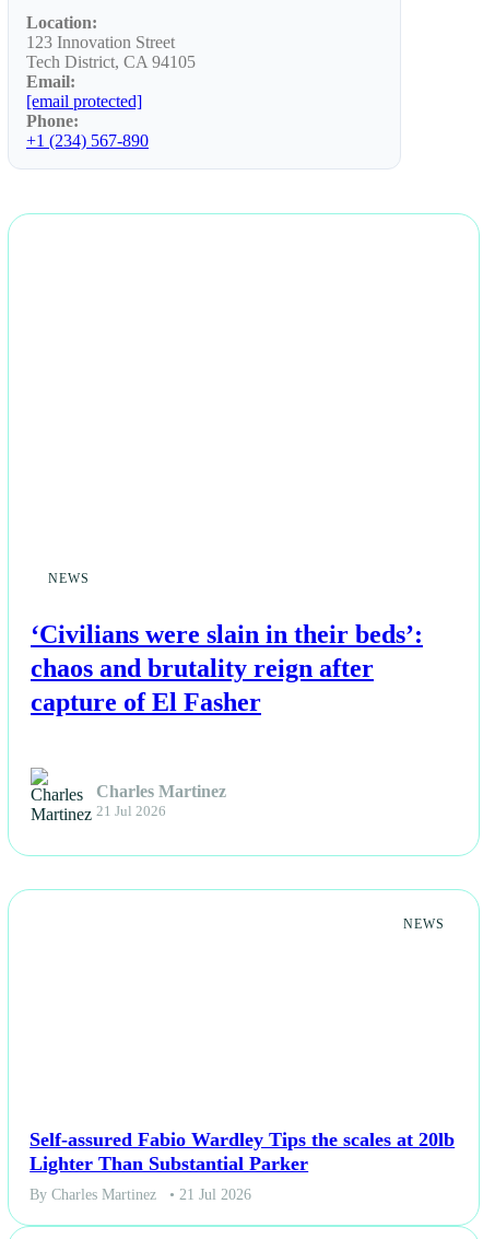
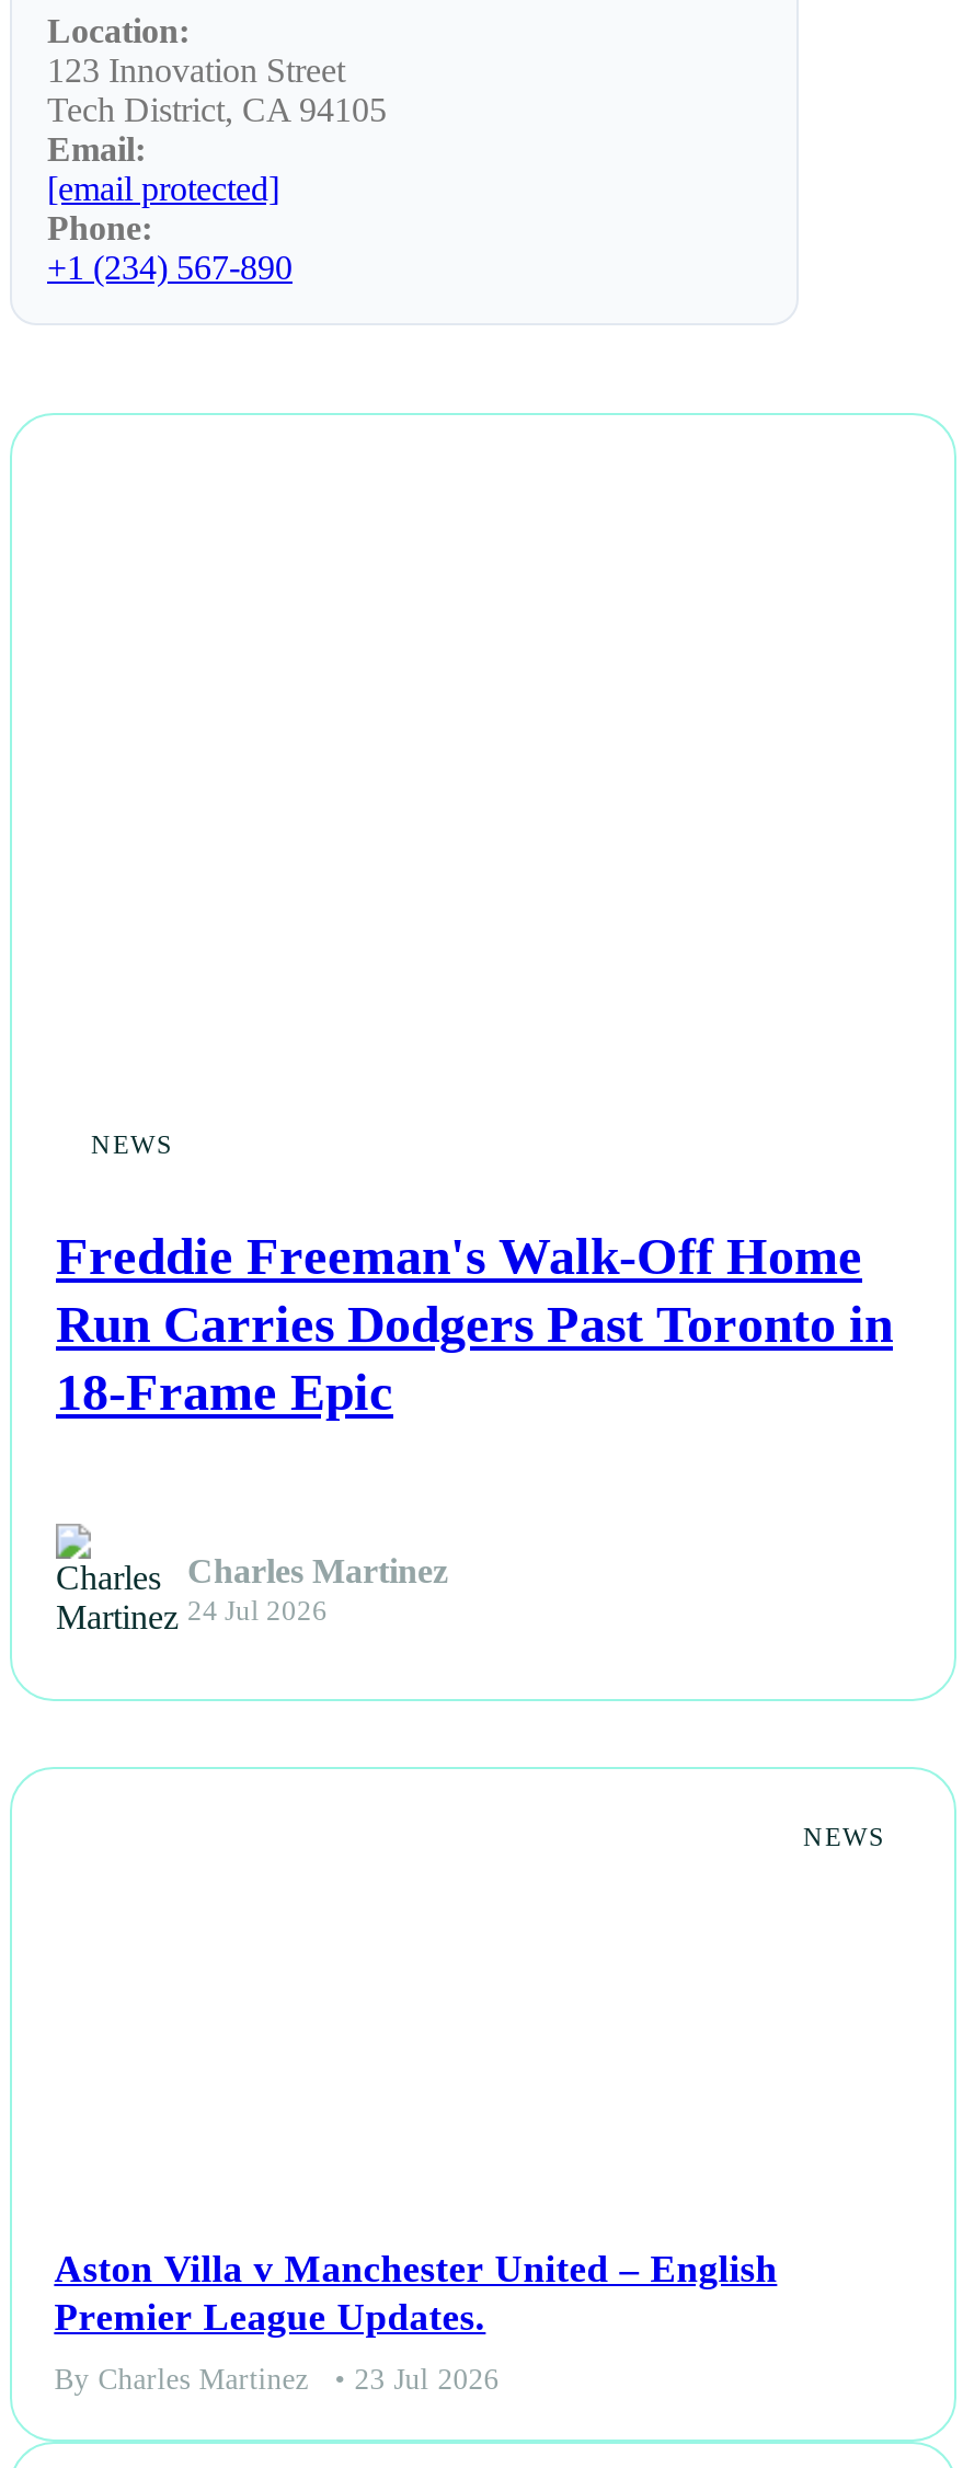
- ‘Civilians were slain in their beds’:
- chaos and brutality reign after
- capture of El Fasher
+ Freddie Freeman's Walk-Off Home
+ Run Carries Dodgers Past Toronto in
+ 18-Frame Epic

- 21 Jul 2026
+ 24 Jul 2026

- Self-assured Fabio Wardley Tips the scales at 20lb
- Lighter Than Substantial Parker
+ Aston Villa v Manchester United – English
+ Premier League Updates.

- By Charles Martinez • 21 Jul 2026
+ By Charles Martinez • 23 Jul 2026
